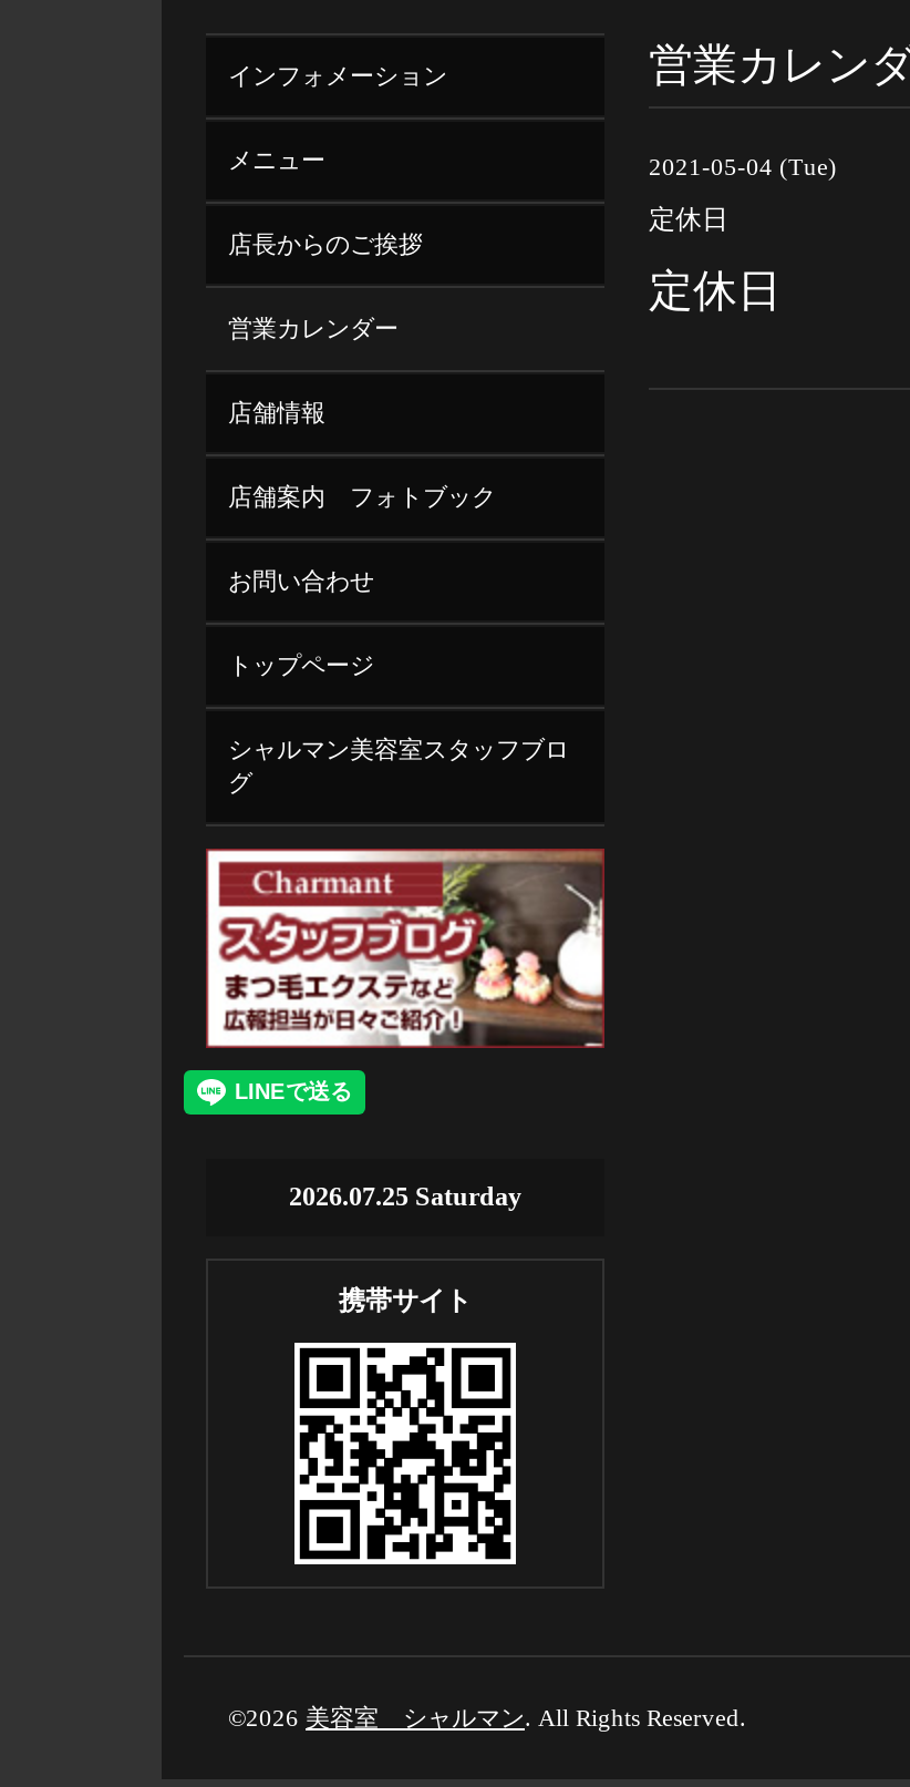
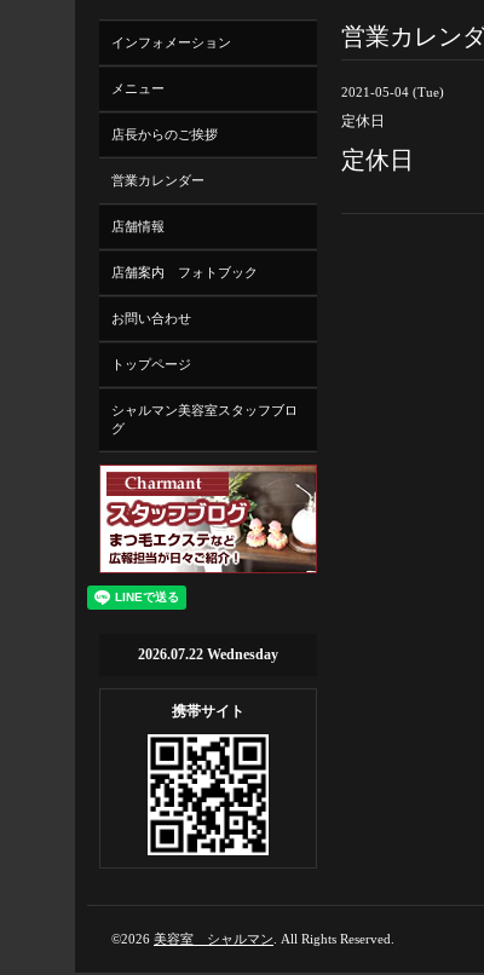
- 2026.07.25 Saturday
+ 2026.07.22 Wednesday
